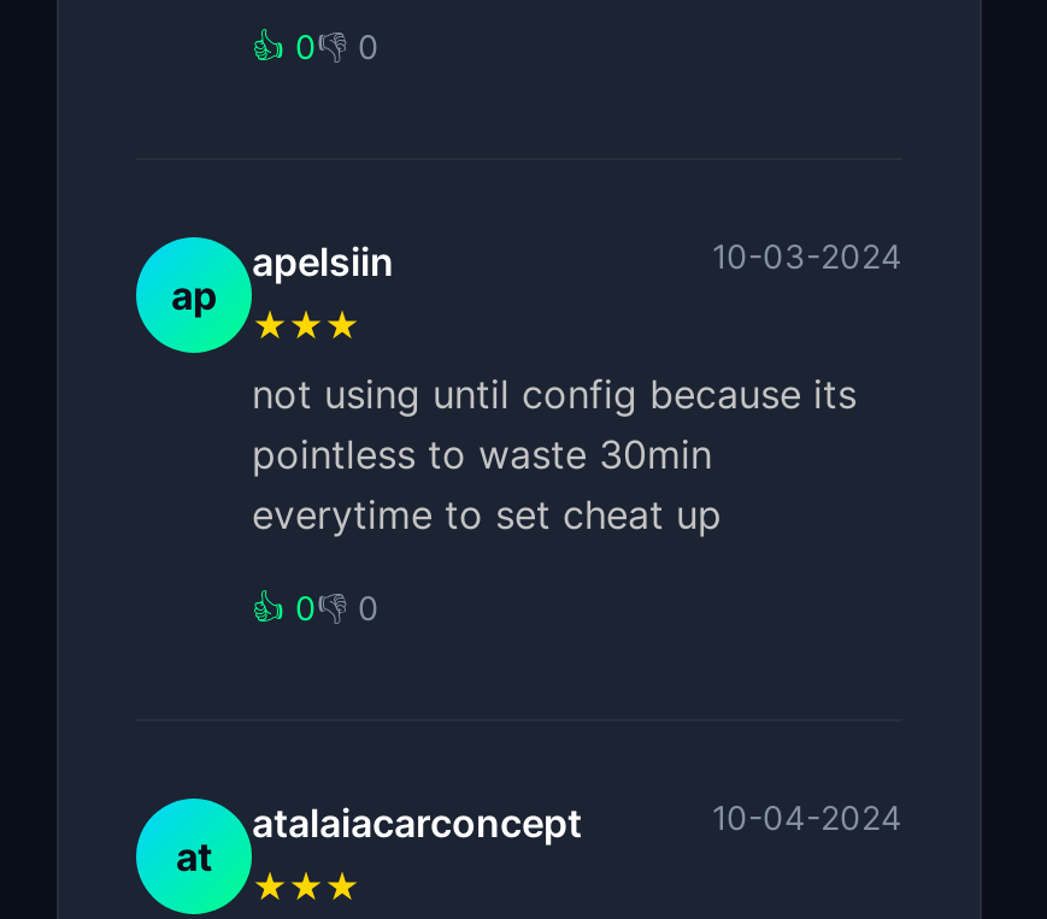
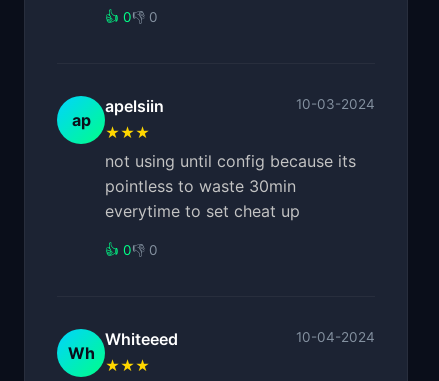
- atalaiacarconcept
+ Whiteeed

- at
+ Wh
